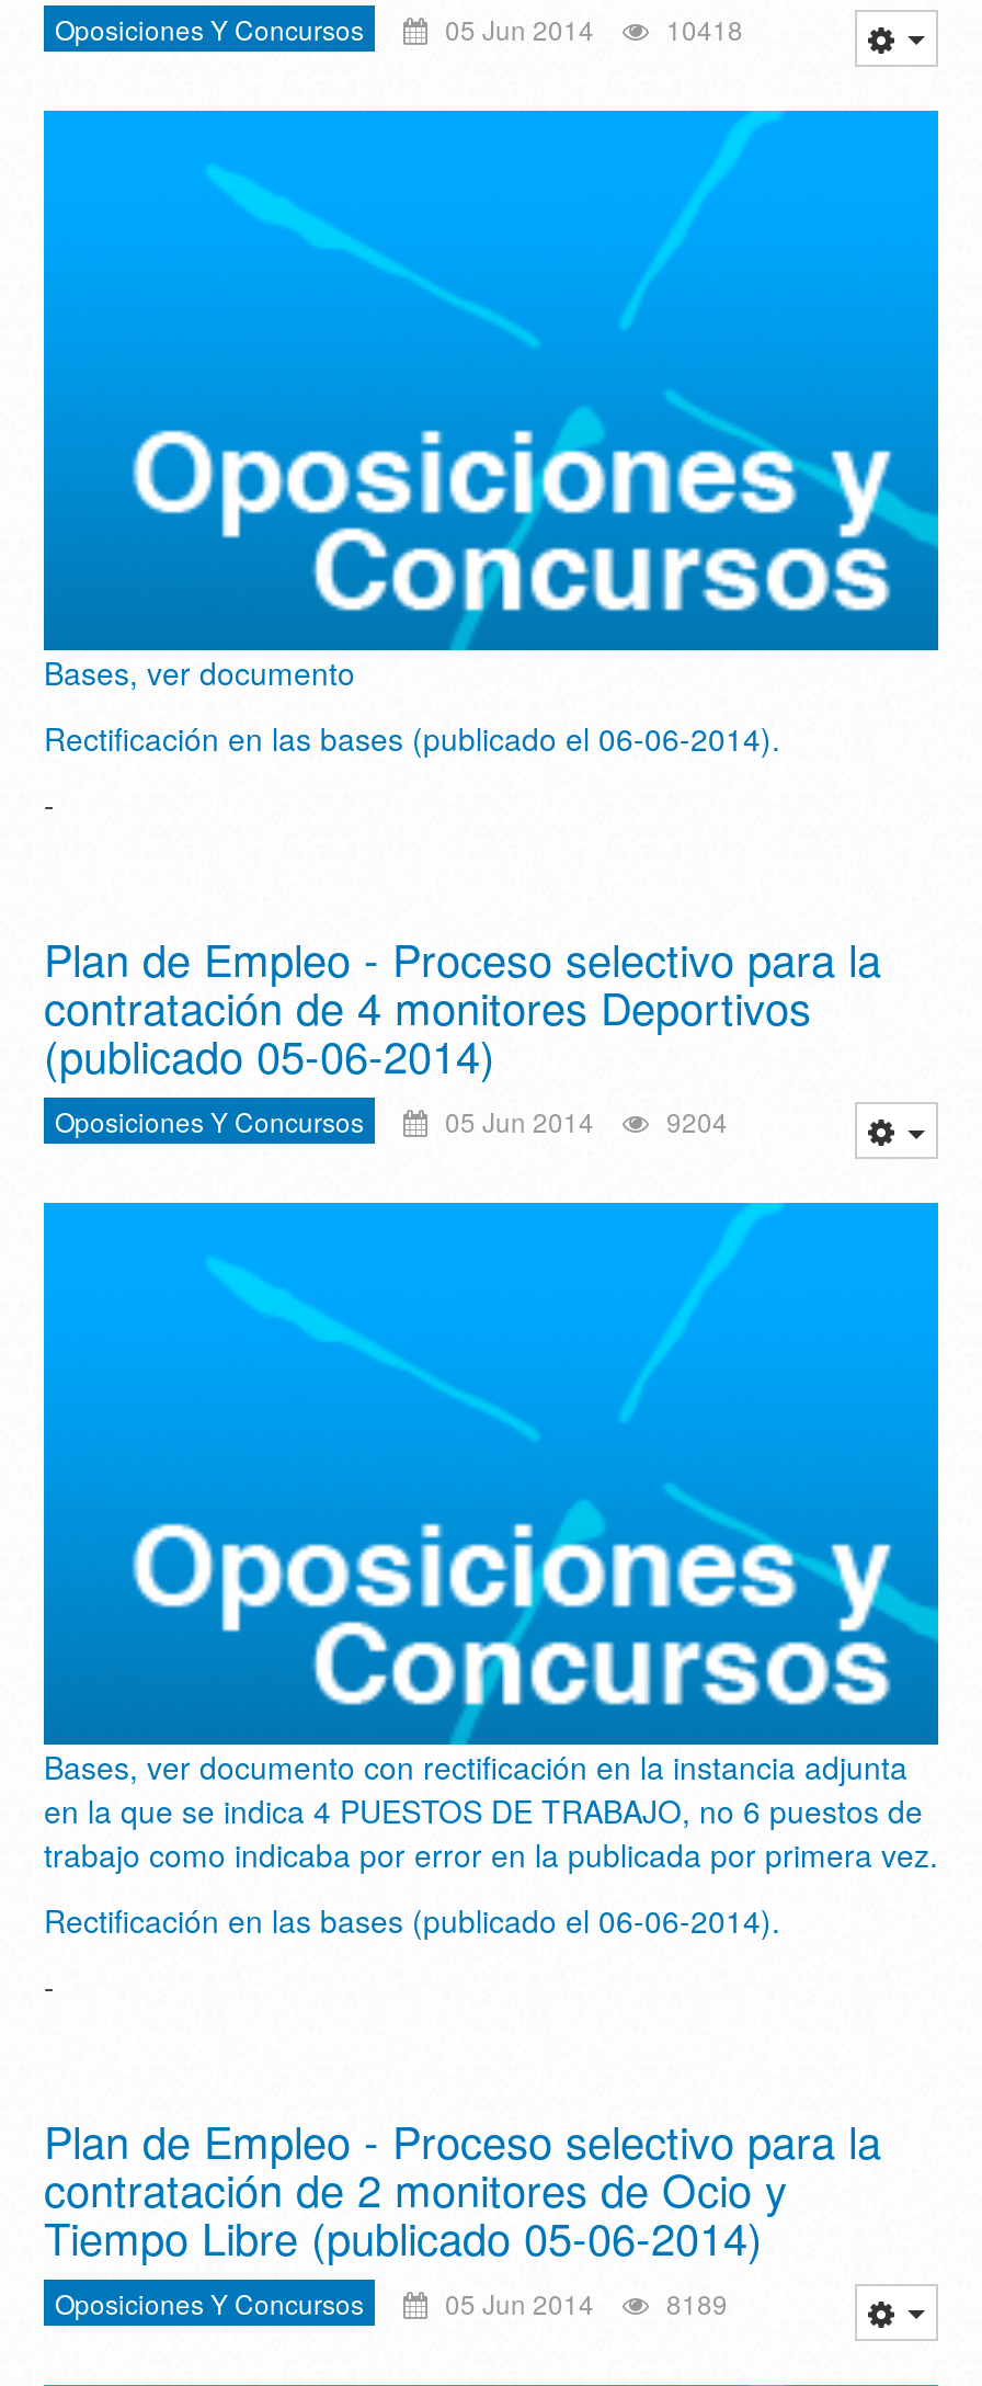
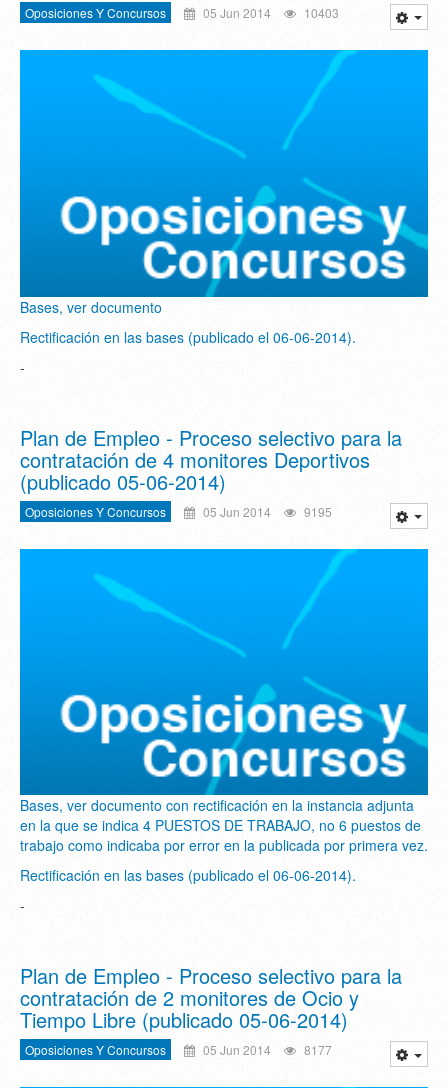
- Oposiciones Y Concursos 05 Jun 2014 10418
+ Oposiciones Y Concursos 05 Jun 2014 10403

- Oposiciones Y Concursos 05 Jun 2014 9204
+ Oposiciones Y Concursos 05 Jun 2014 9195

- Oposiciones Y Concursos 05 Jun 2014 8189
+ Oposiciones Y Concursos 05 Jun 2014 8177
